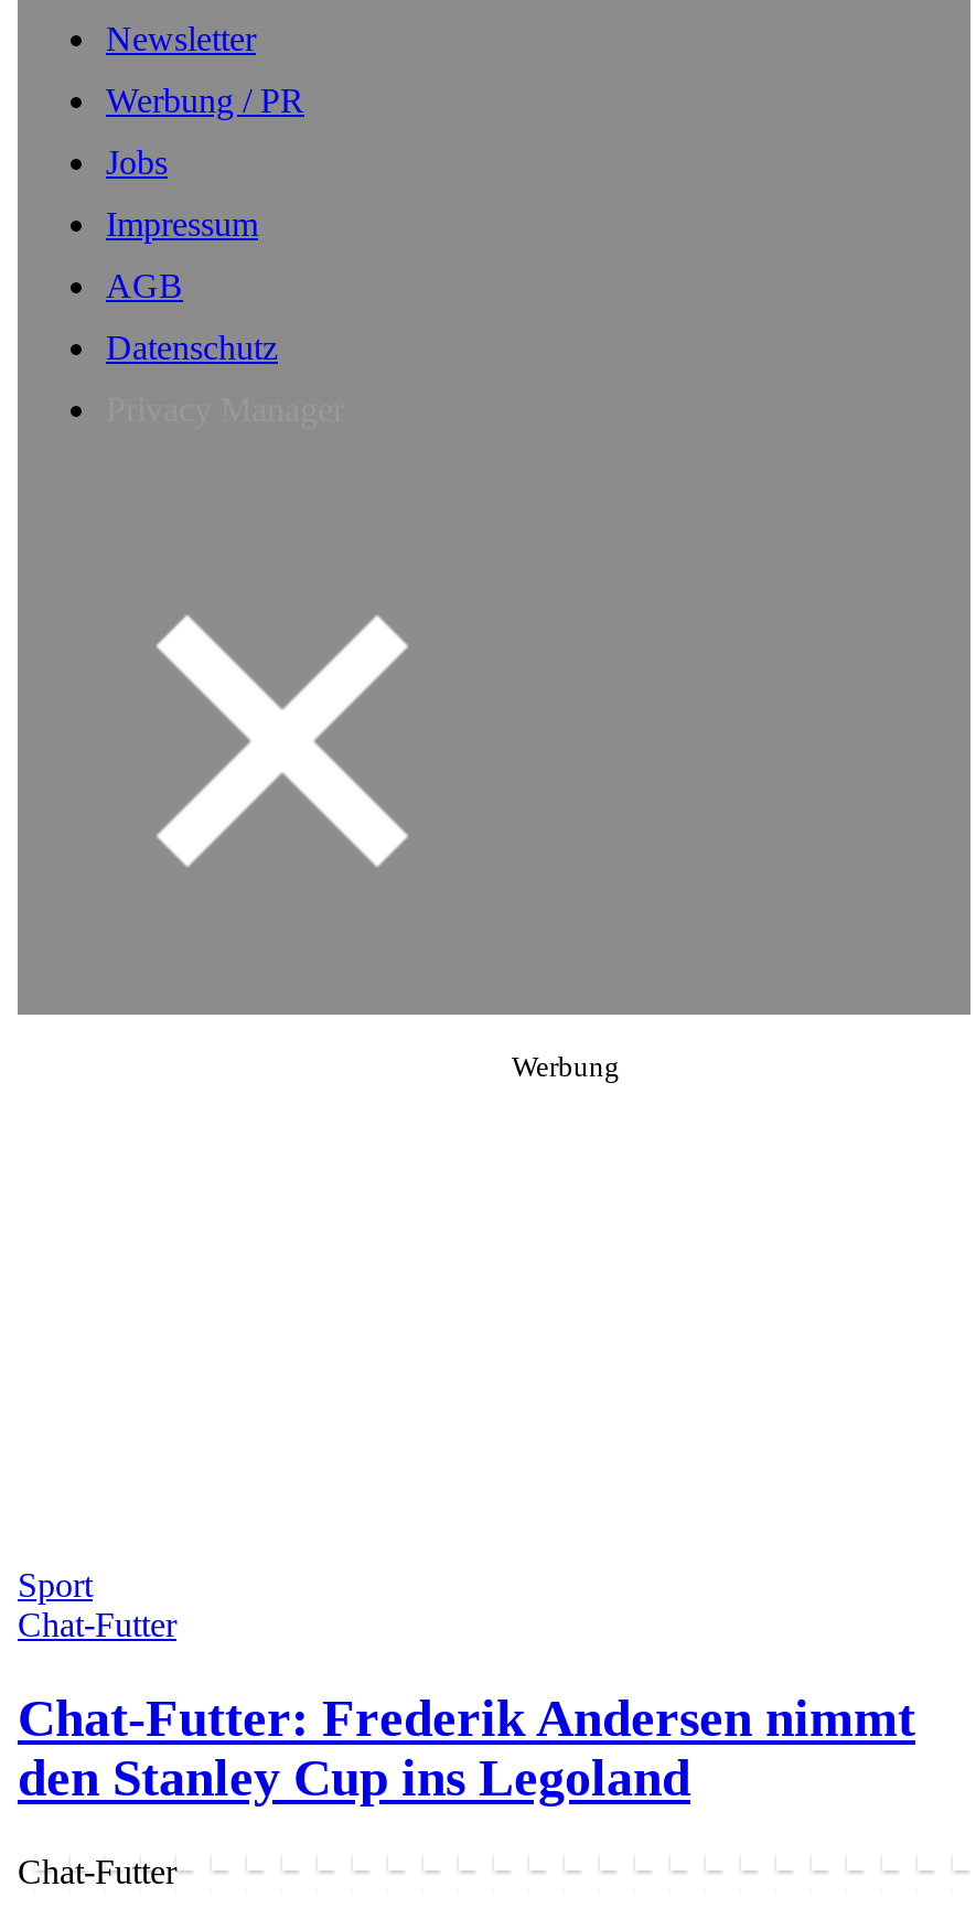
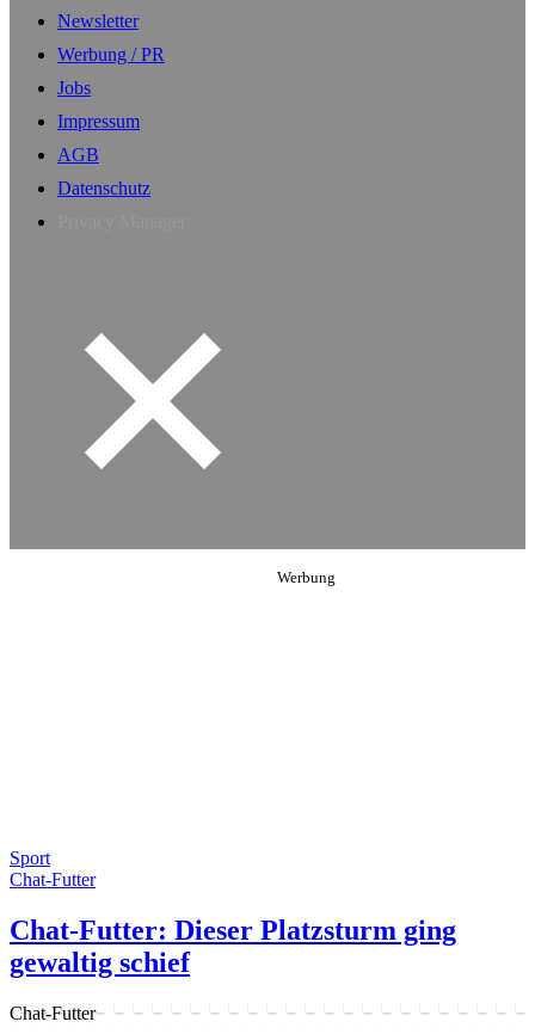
- Chat-Futter: Frederik Andersen nimmt
- den Stanley Cup ins Legoland
+ Chat-Futter: Dieser Platzsturm ging
+ gewaltig schief
